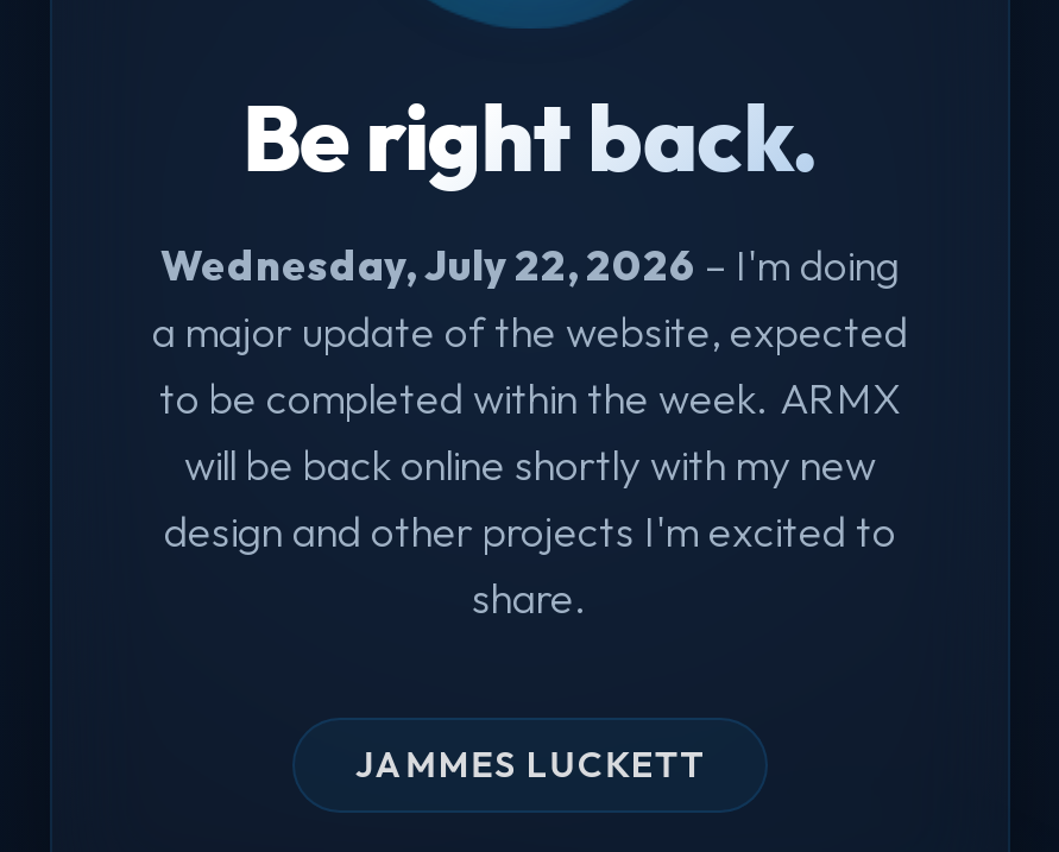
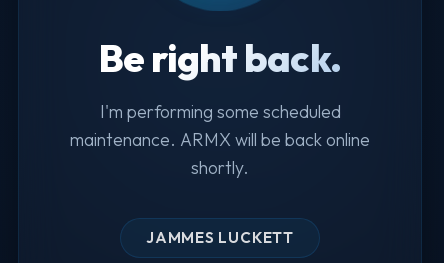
- Wednesday, July 22, 2026 – I'm doing
- a major update of the website, expected
- to be completed within the week. ARMX
- will be back online shortly with my new
- design and other projects I'm excited to
- share.
+ I'm performing some scheduled
+ maintenance. ARMX will be back online
+ shortly.
